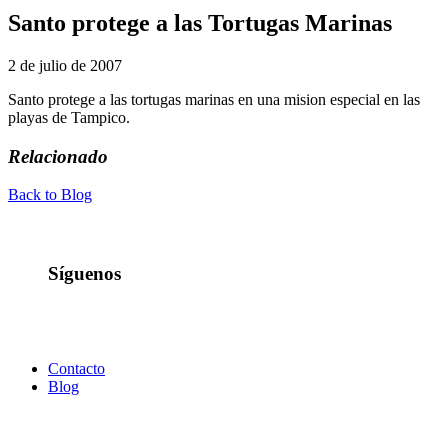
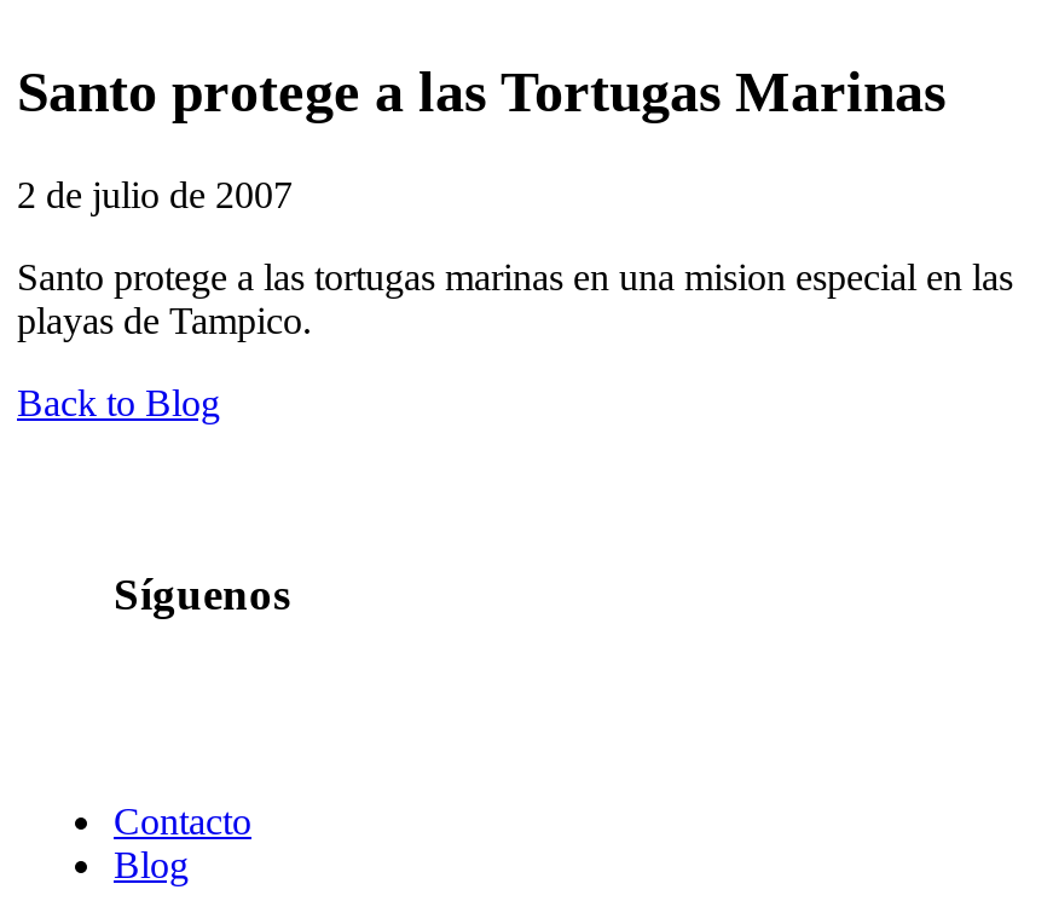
- Relacionado
